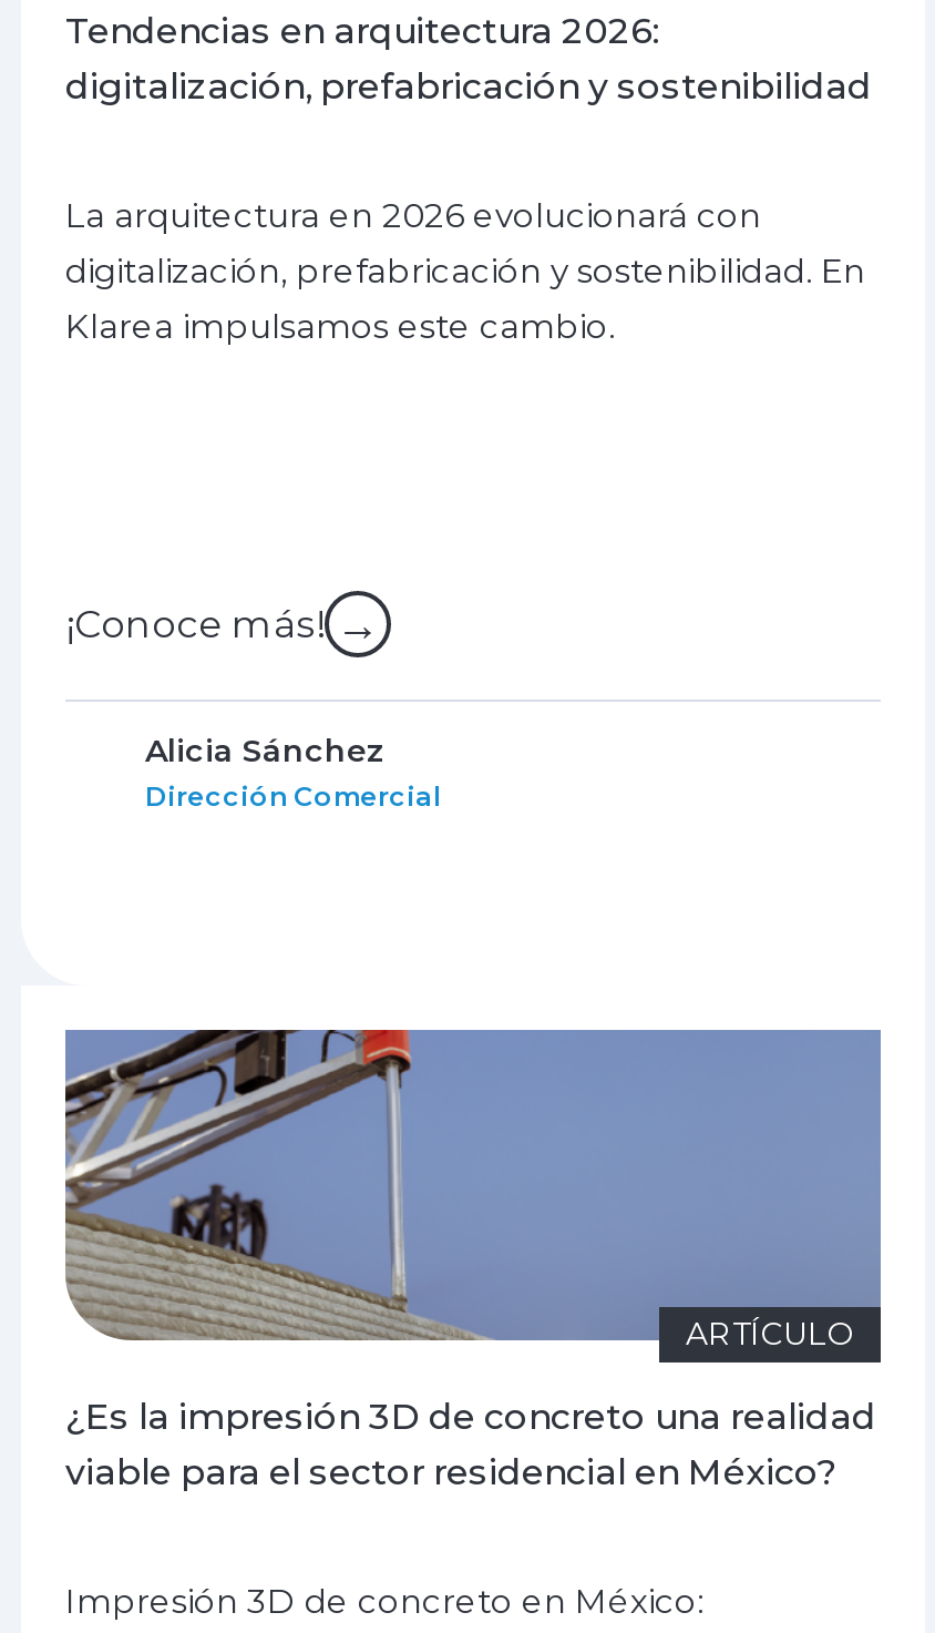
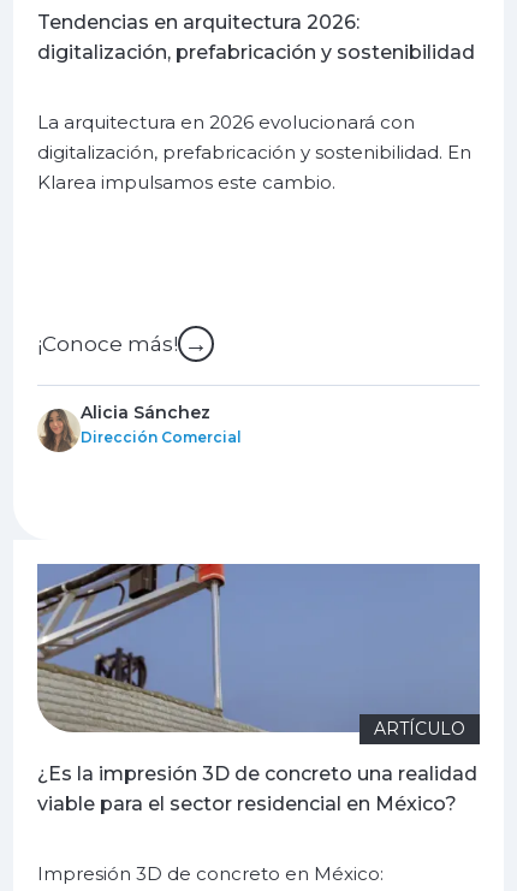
+ [image]
